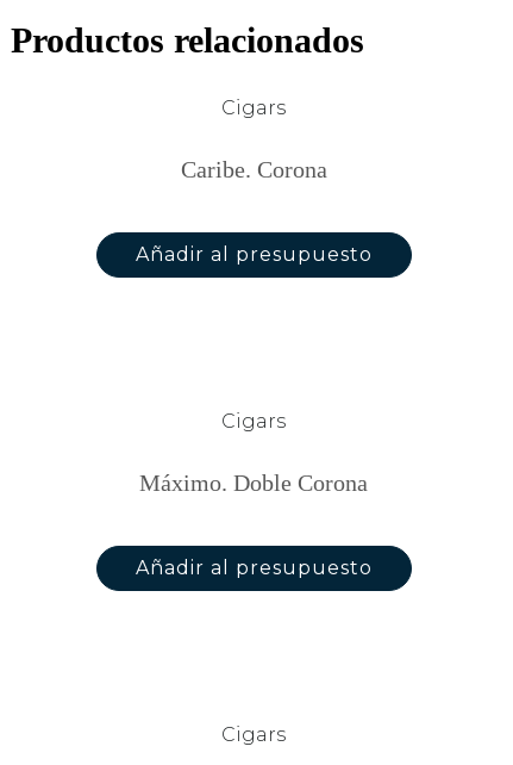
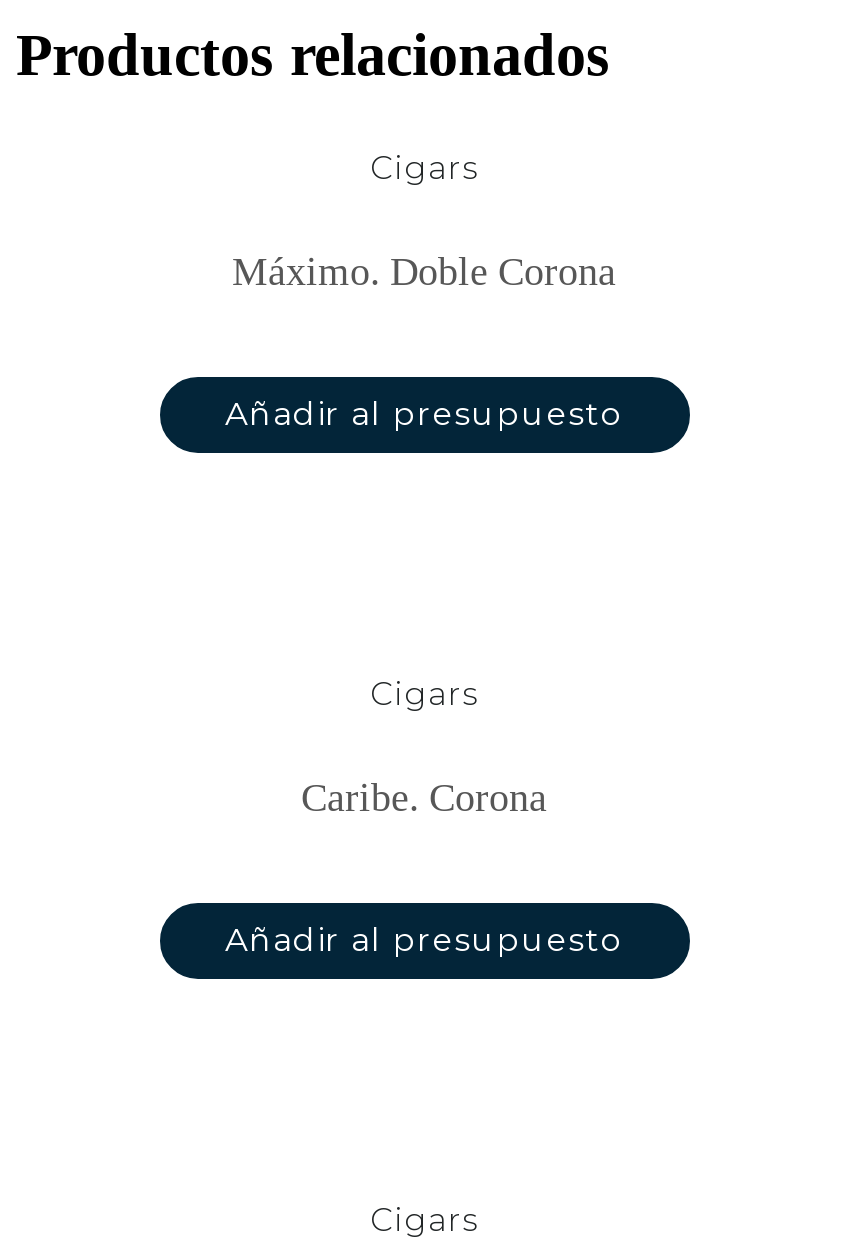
moved down: Caribe. Corona

moved up: Máximo. Doble Corona
